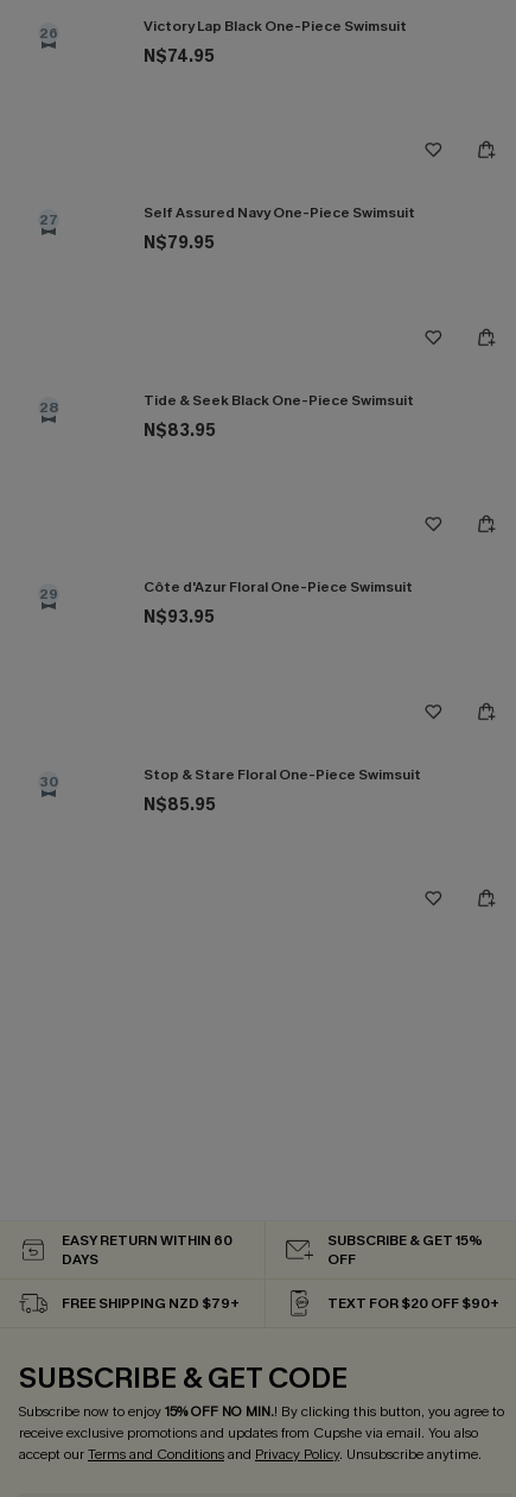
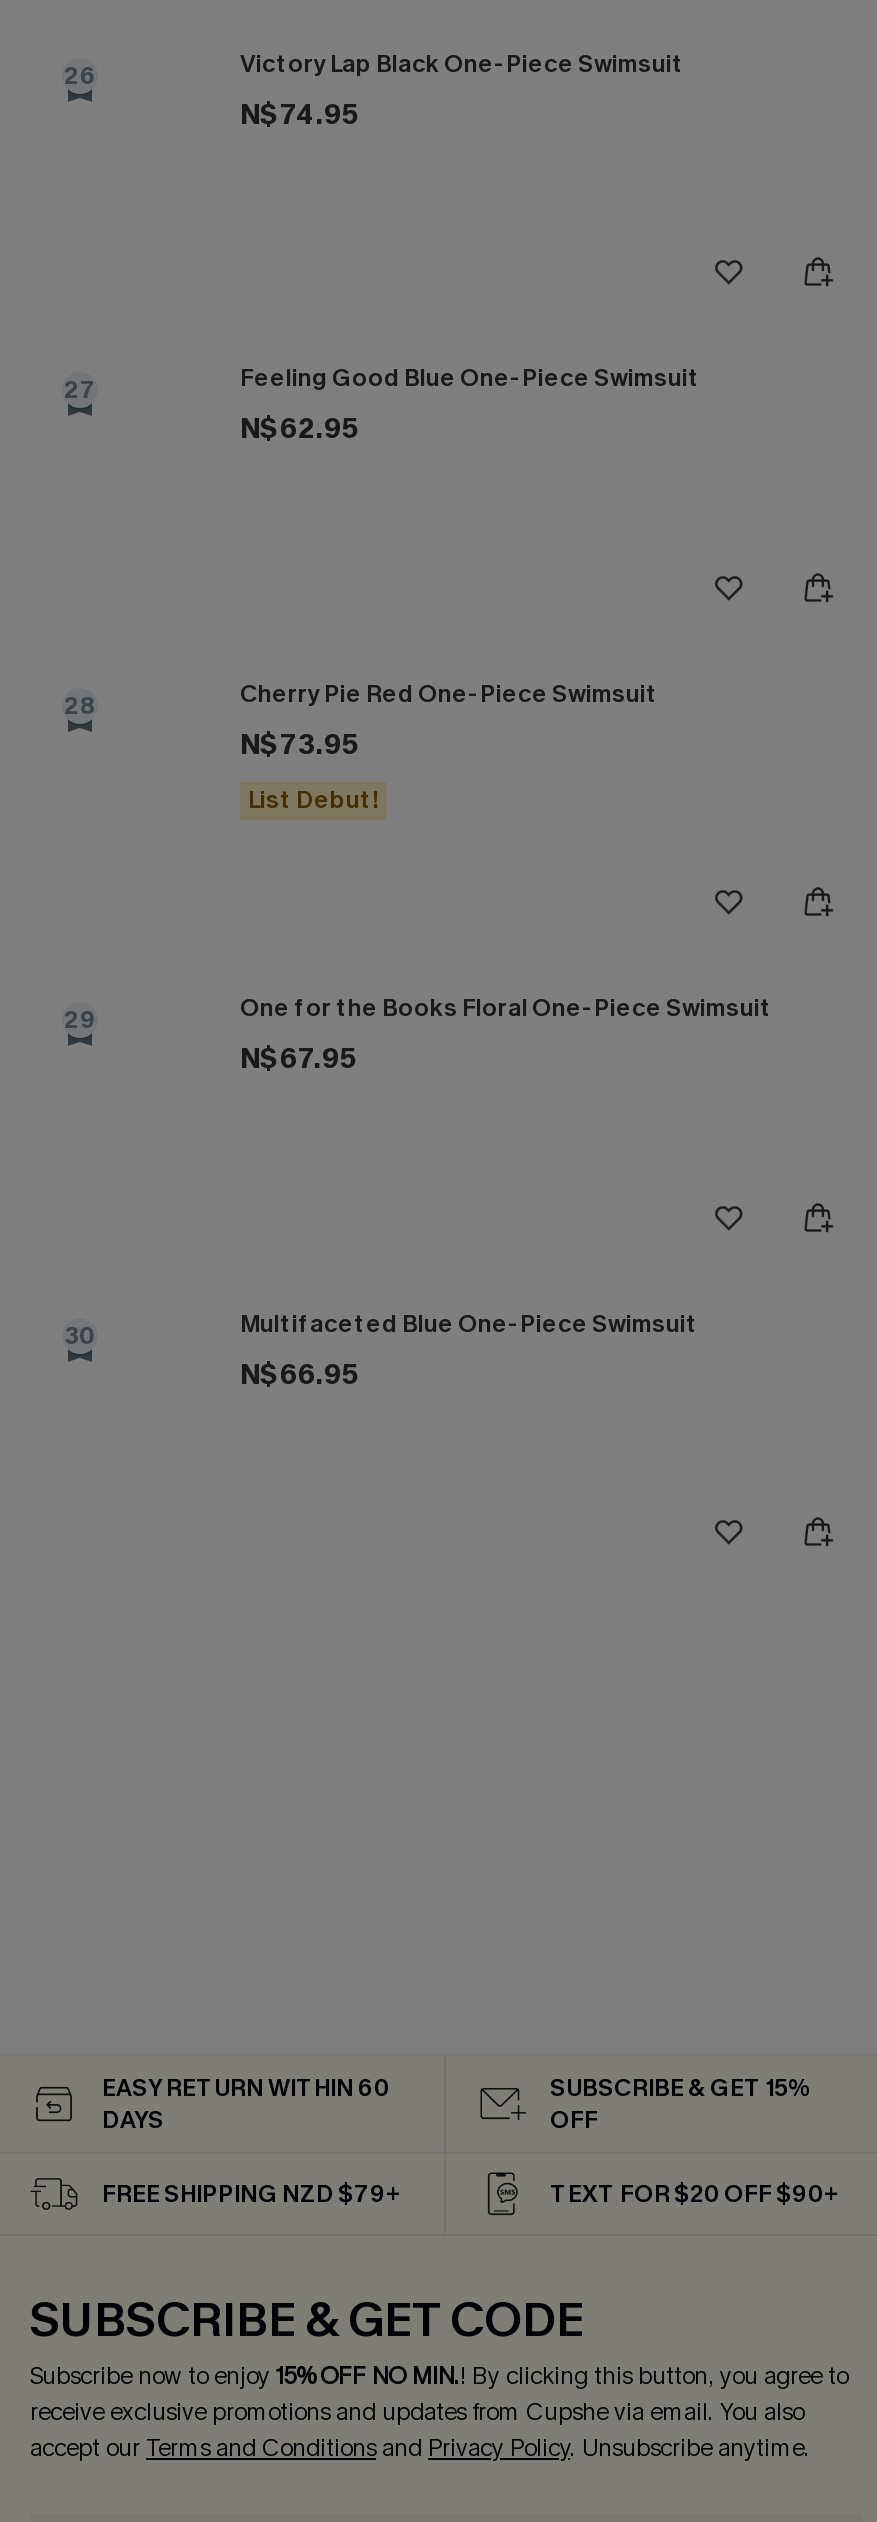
- Self Assured Navy One-Piece Swimsuit
- N$79.95
+ Feeling Good Blue One-Piece Swimsuit
+ N$62.95

- Tide & Seek Black One-Piece Swimsuit
- N$83.95
+ Cherry Pie Red One-Piece Swimsuit
+ N$73.95
+ List Debut!

- Côte d'Azur Floral One-Piece Swimsuit
- N$93.95
+ One for the Books Floral One-Piece Swimsuit
+ N$67.95

- Stop & Stare Floral One-Piece Swimsuit
- N$85.95
+ Multifaceted Blue One-Piece Swimsuit
+ N$66.95
